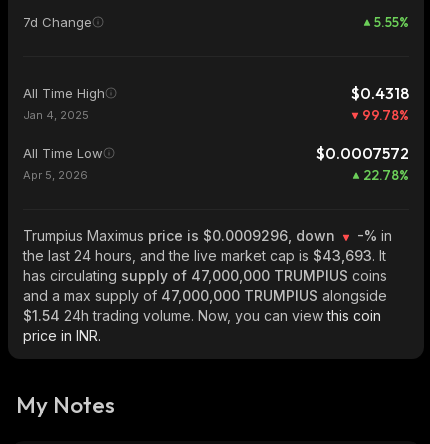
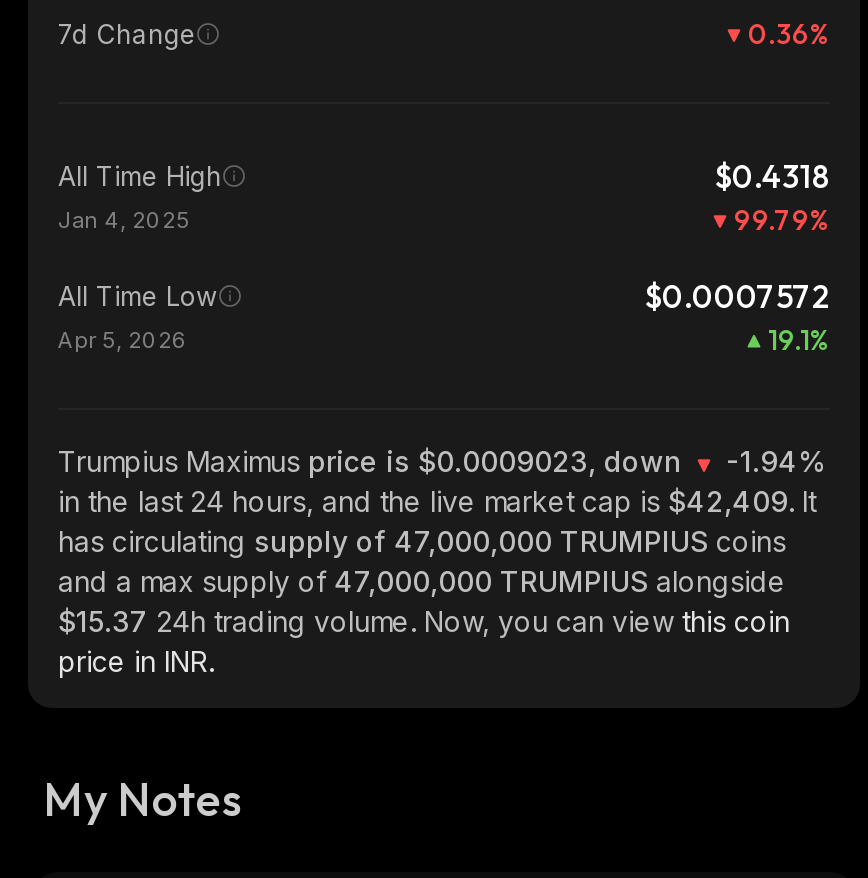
- 5.55%
+ 0.36%

- 99.78%
+ 99.79%

- 22.78%
+ 19.1%

- Trumpius Maximus price is $0.0009296, down
- -% in
- the last 24 hours, and the live market cap is $43,693. It
+ Trumpius Maximus price is $0.0009023, down
+ -1.94%
+ in the last 24 hours, and the live market cap is $42,409. It

- $1.54 24h trading volume. Now, you can view this coin
+ $15.37 24h trading volume. Now, you can view this coin
